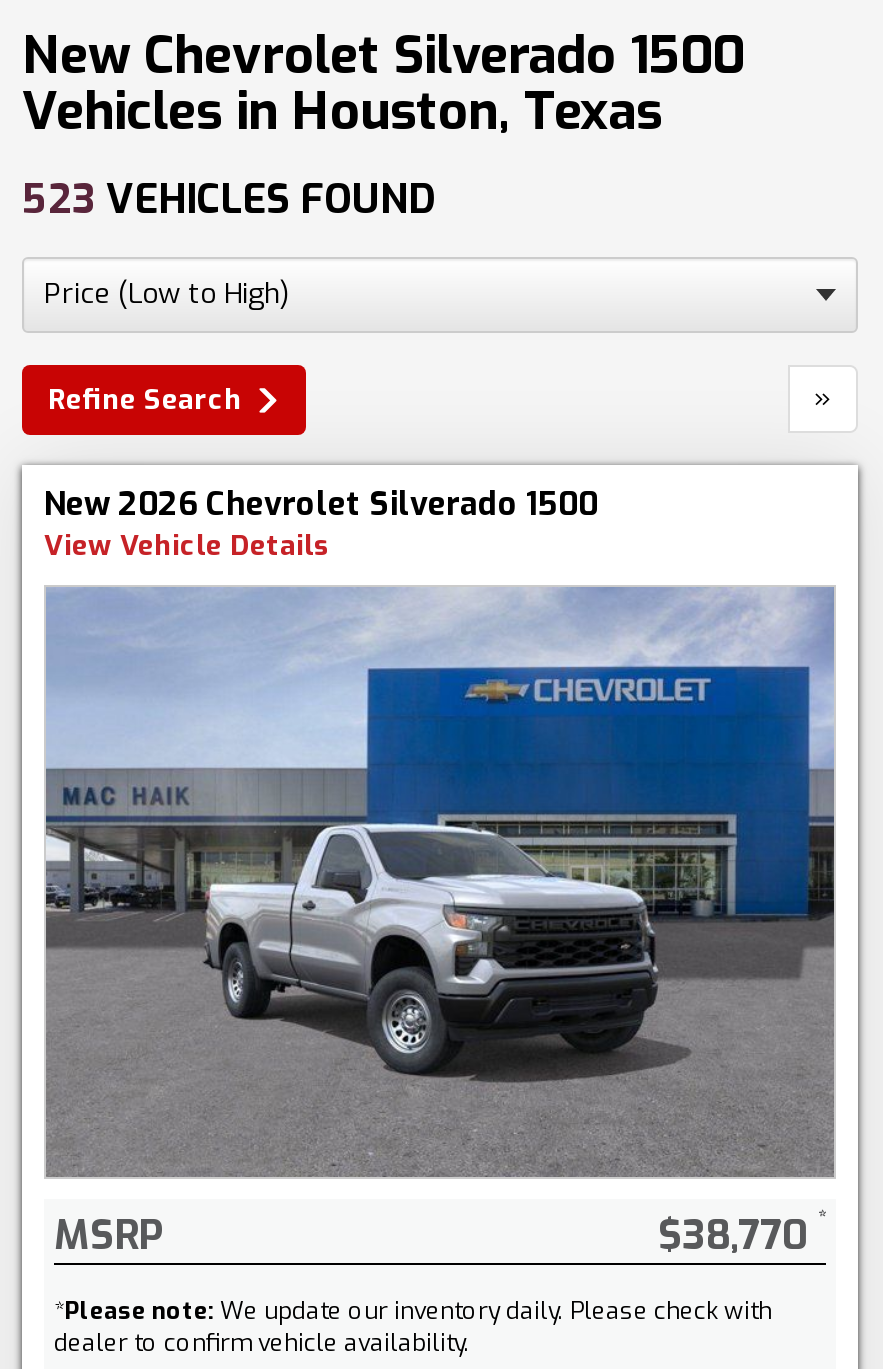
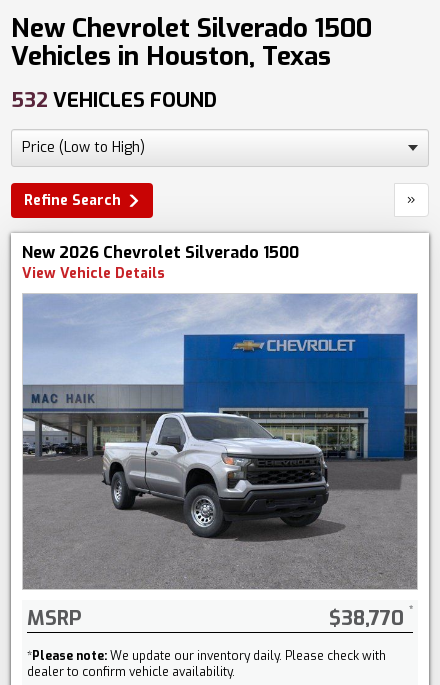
- 523 VEHICLES FOUND
+ 532 VEHICLES FOUND
